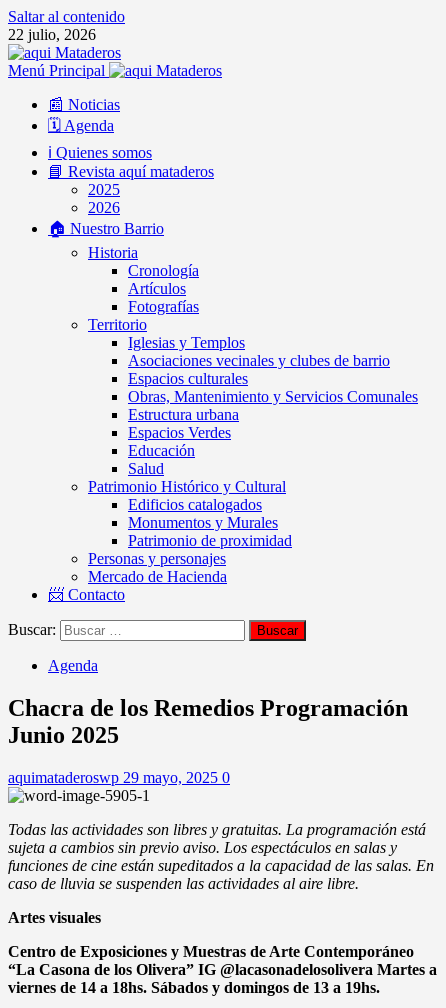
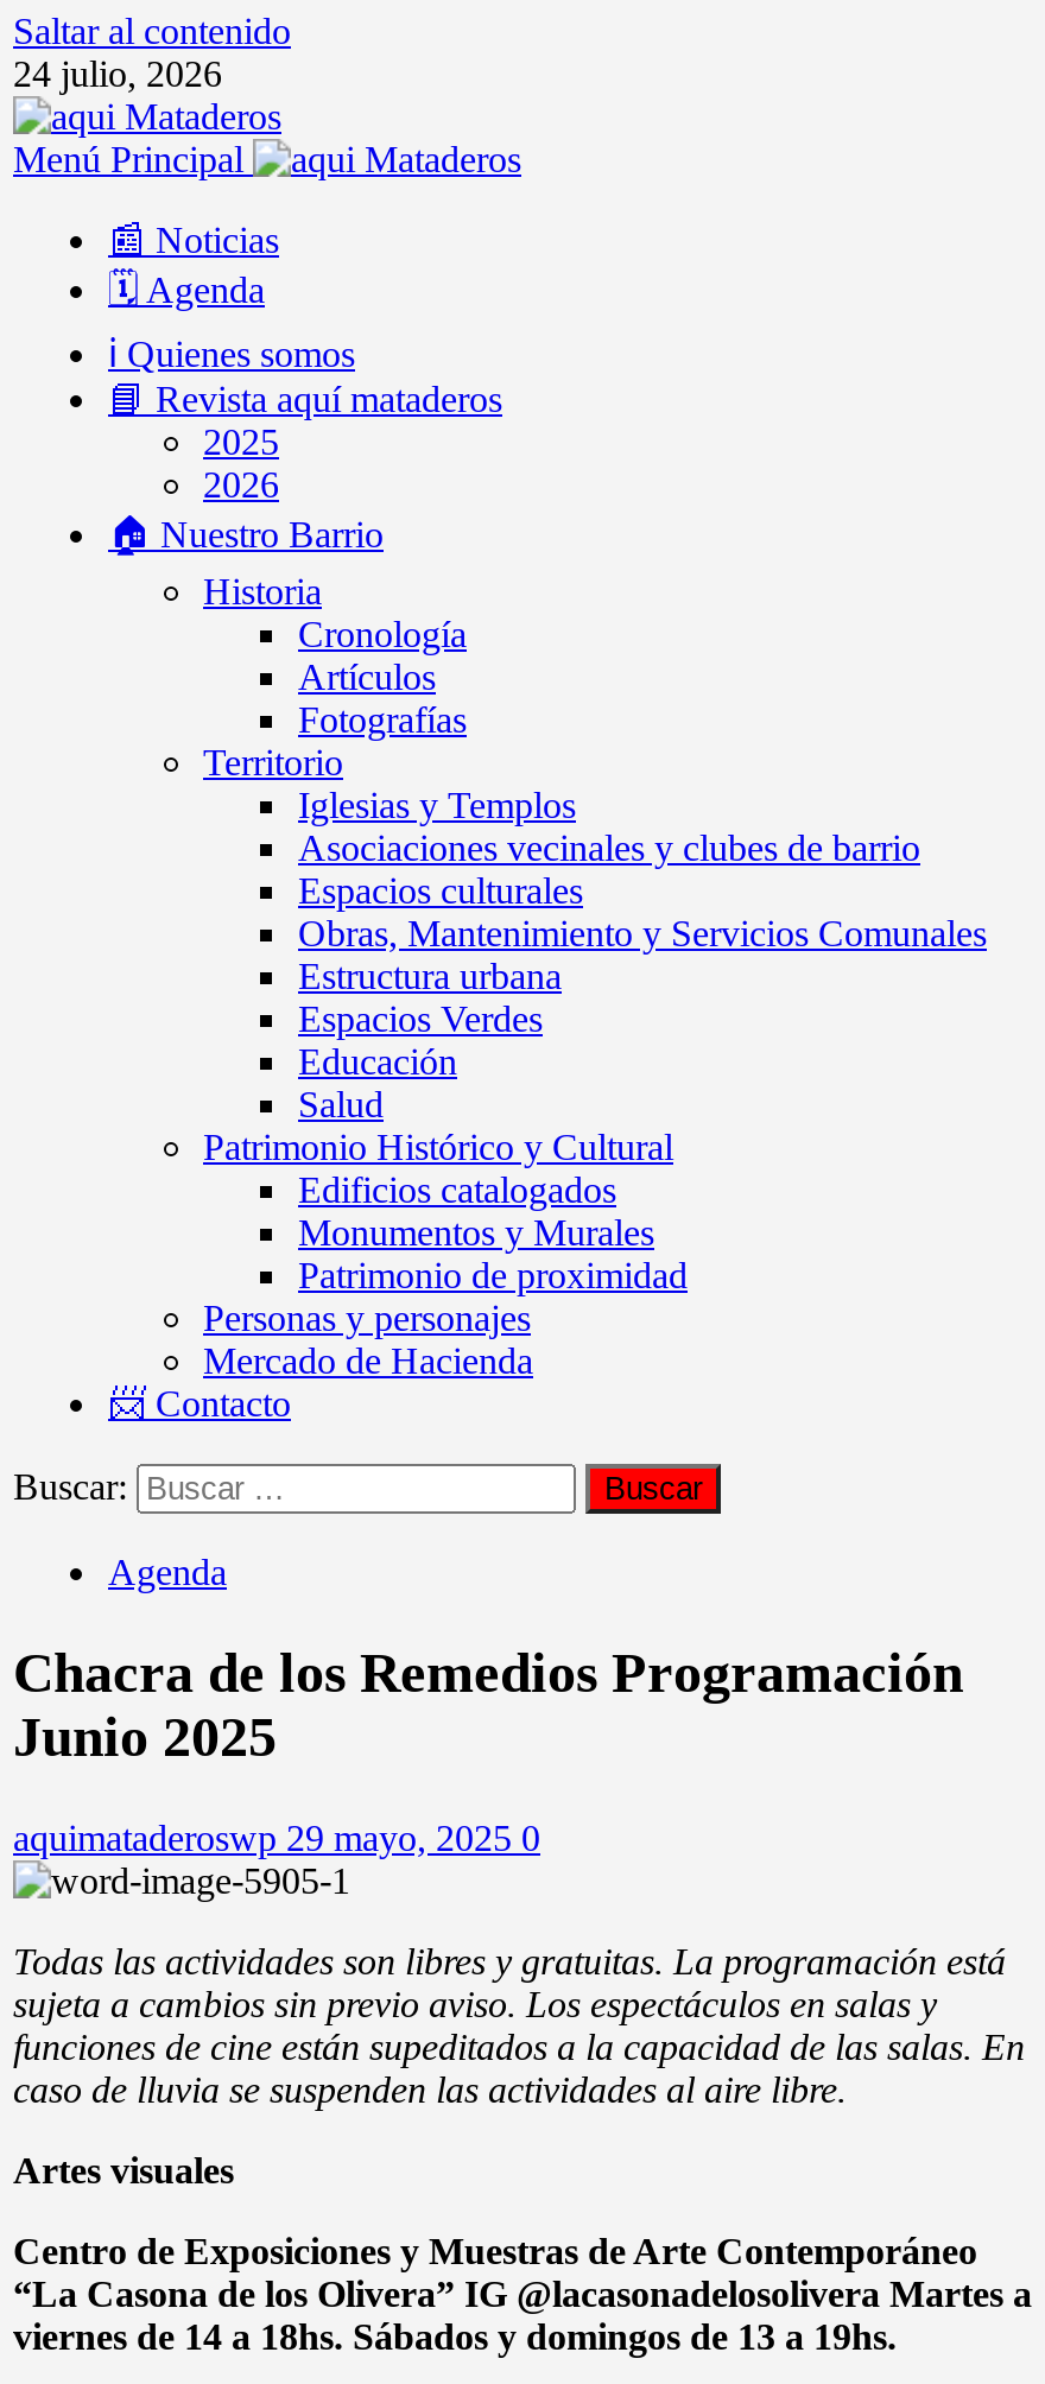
- 22 julio, 2026
+ 24 julio, 2026
